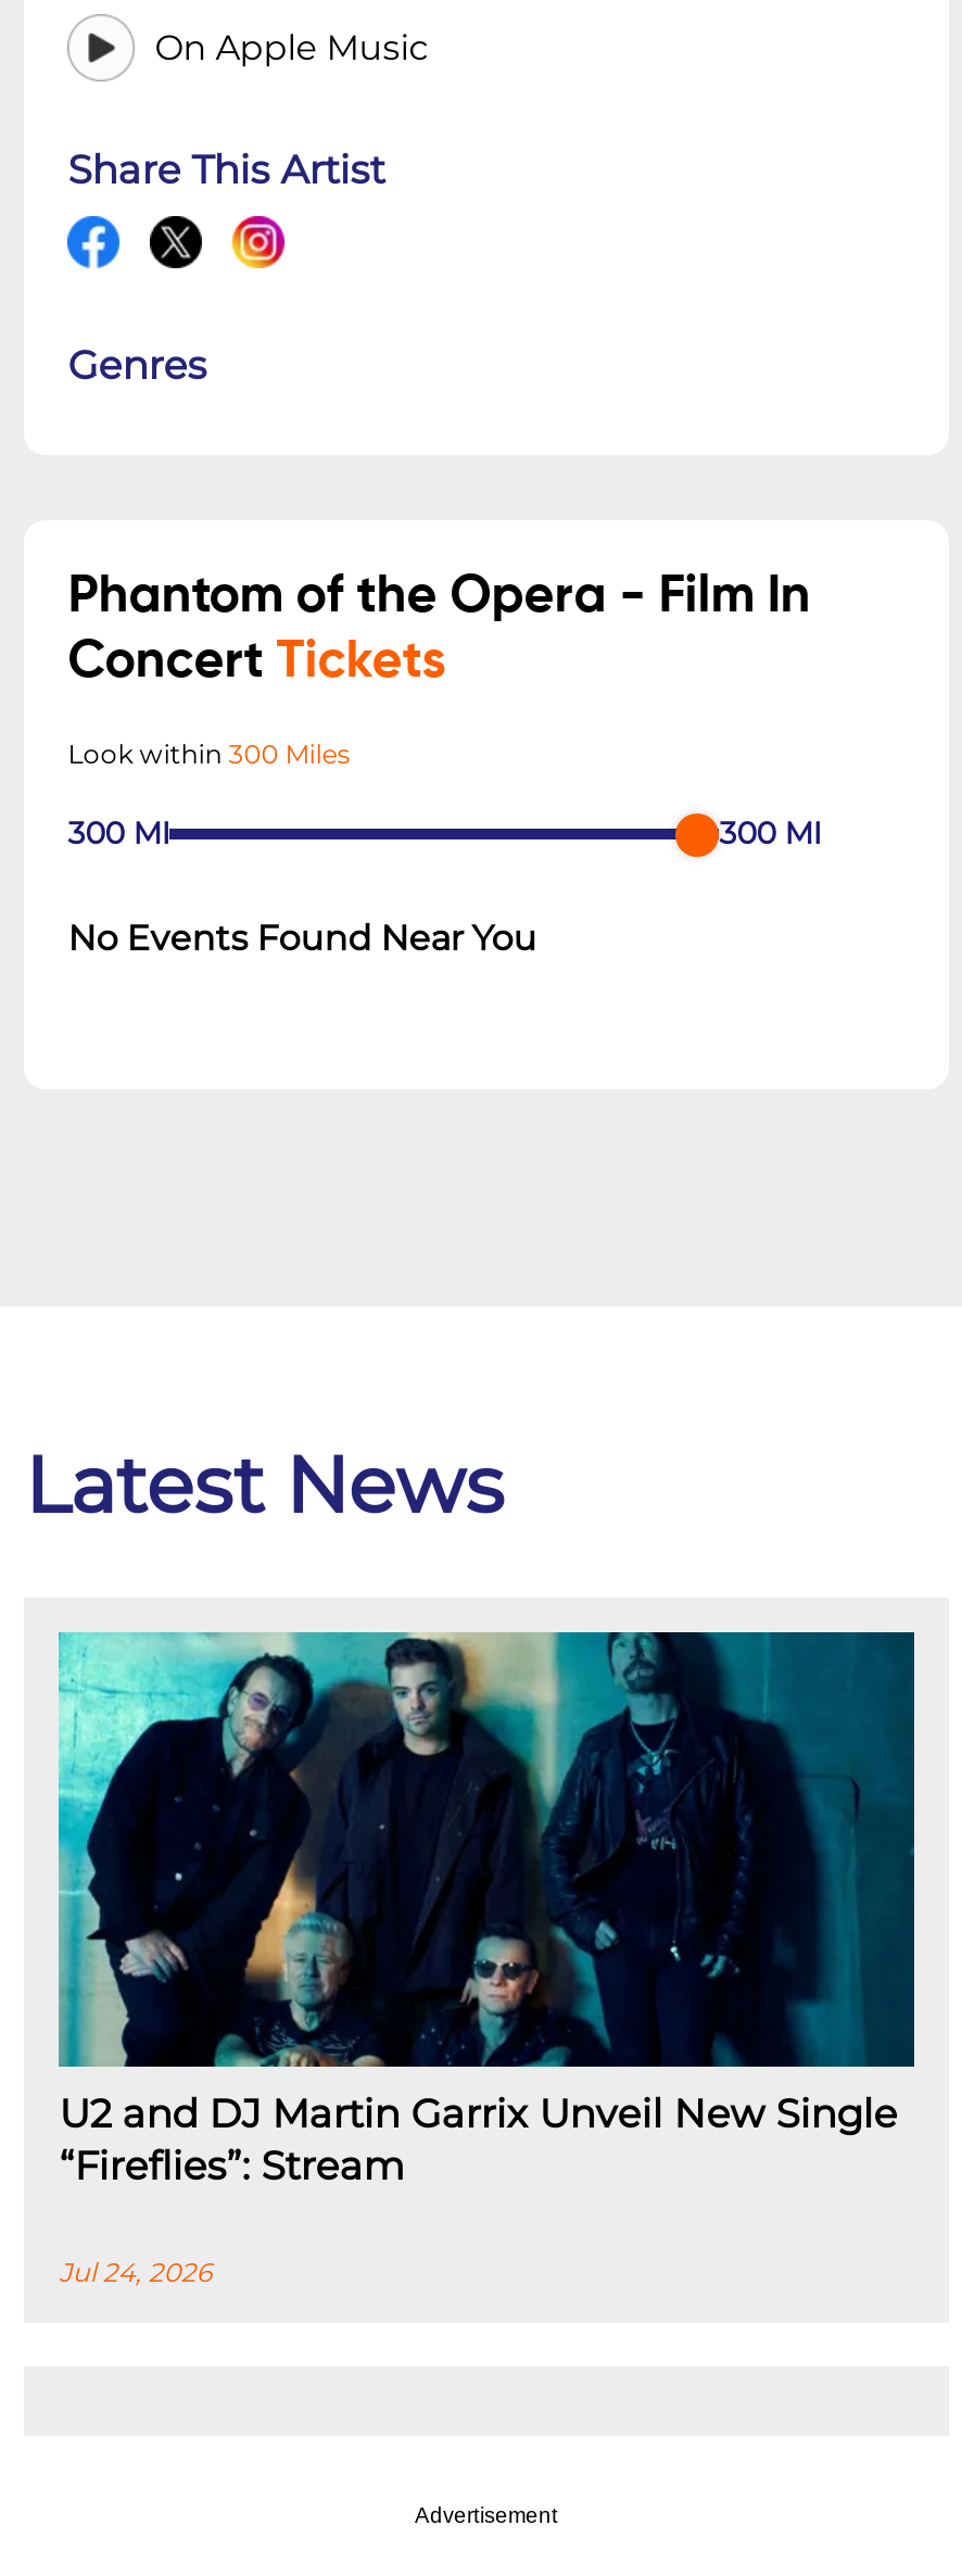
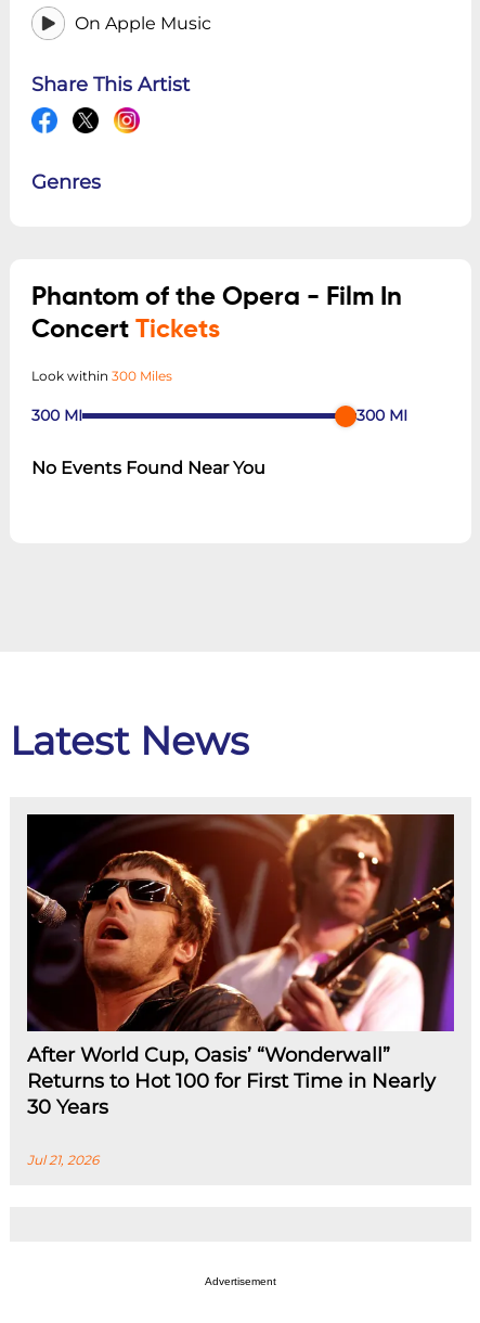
- [image]
- U2 and DJ Martin Garrix Unveil New Single
- “Fireflies”: Stream
+ [image]
+ After World Cup, Oasis’ “Wonderwall”
+ Returns to Hot 100 for First Time in Nearly
+ 30 Years

- Jul 24, 2026
+ Jul 21, 2026
